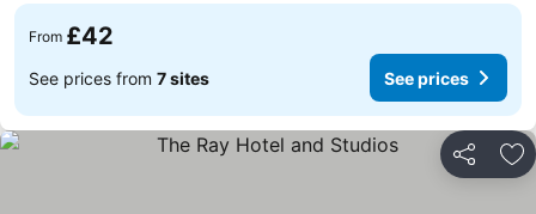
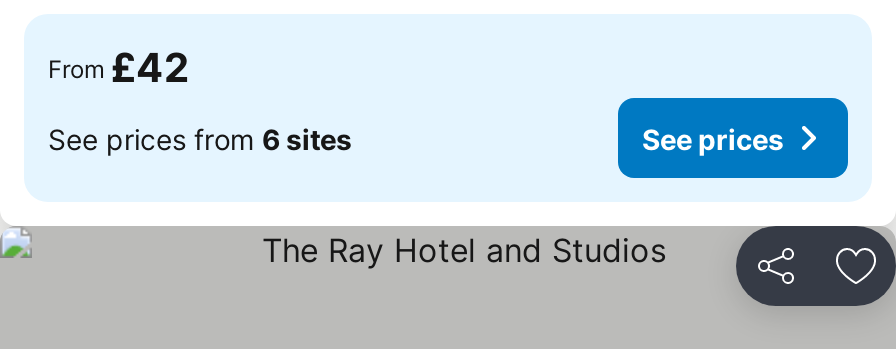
- See prices from 7 sites
+ See prices from 6 sites
